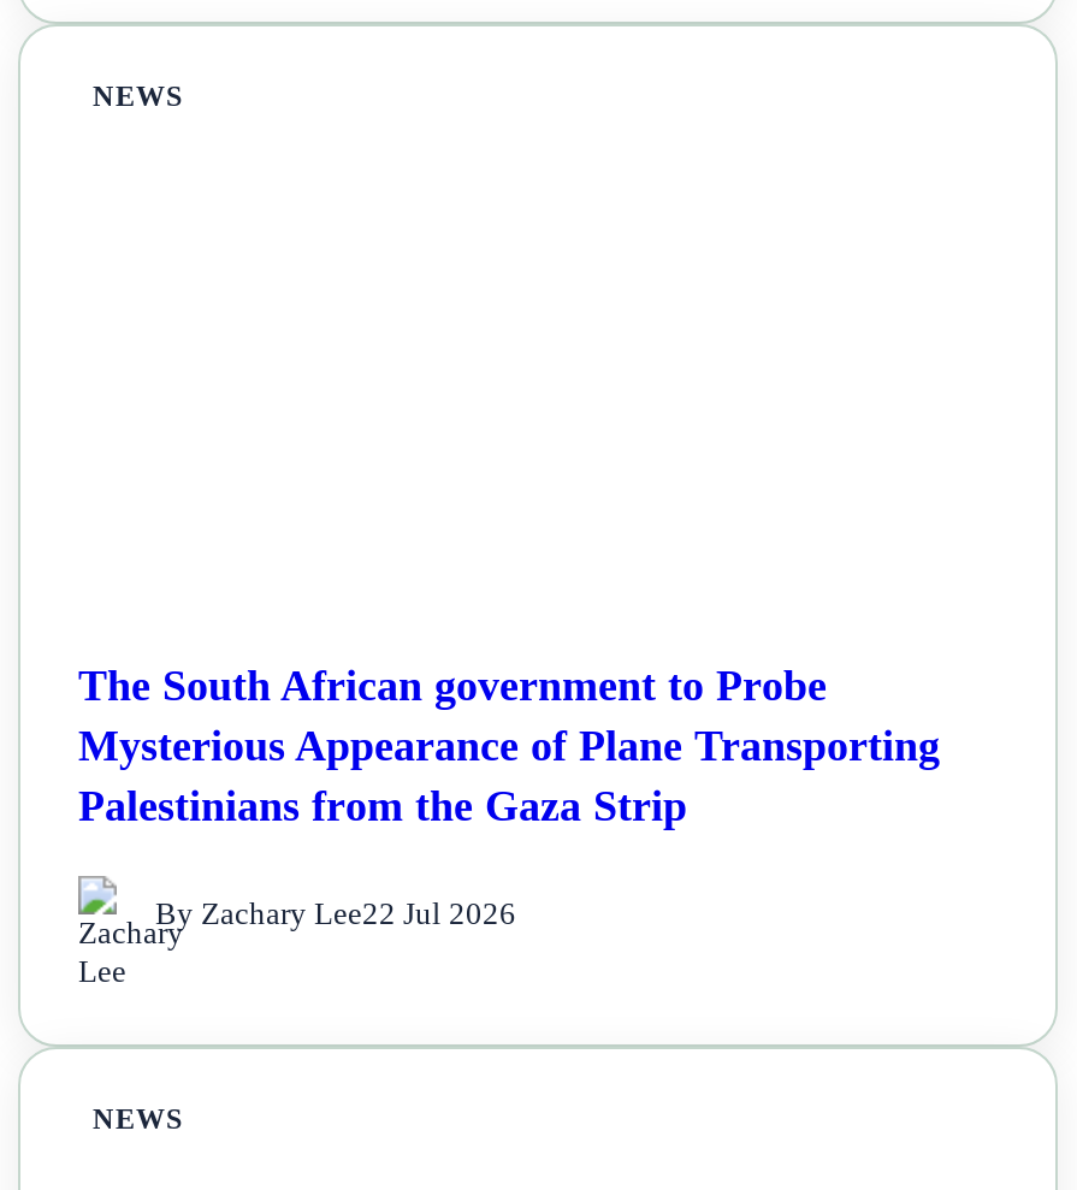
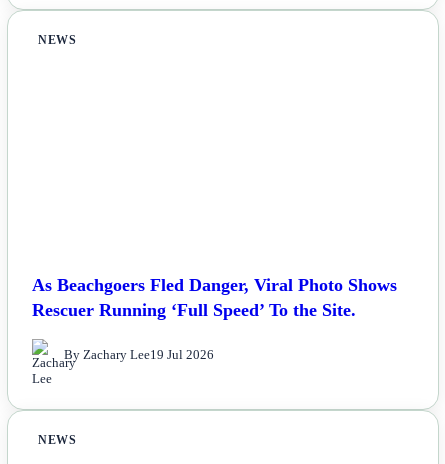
- The South African government to Probe
- Mysterious Appearance of Plane Transporting
- Palestinians from the Gaza Strip
+ As Beachgoers Fled Danger, Viral Photo Shows
+ Rescuer Running ‘Full Speed’ To the Site.

- By Zachary Lee22 Jul 2026
+ By Zachary Lee19 Jul 2026
